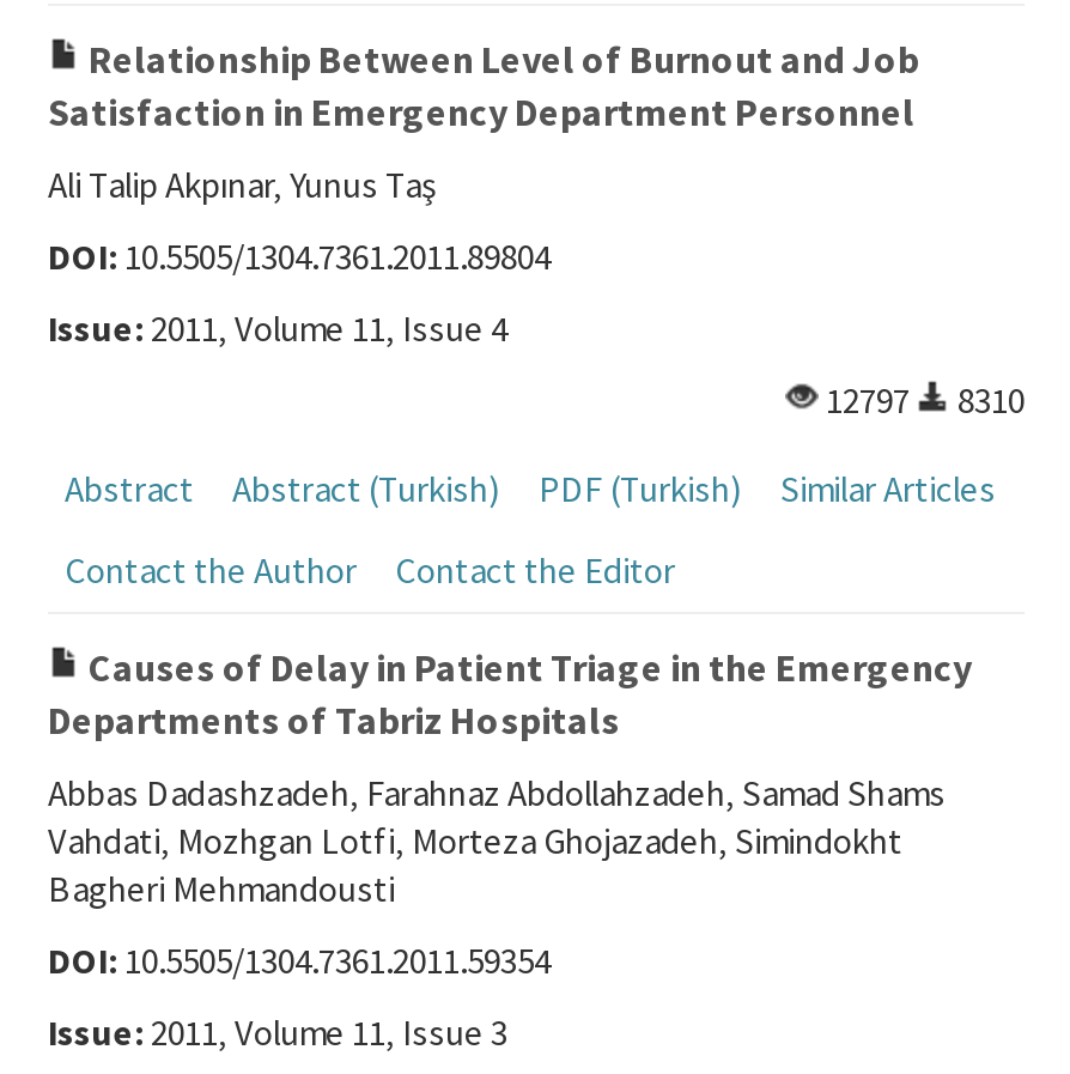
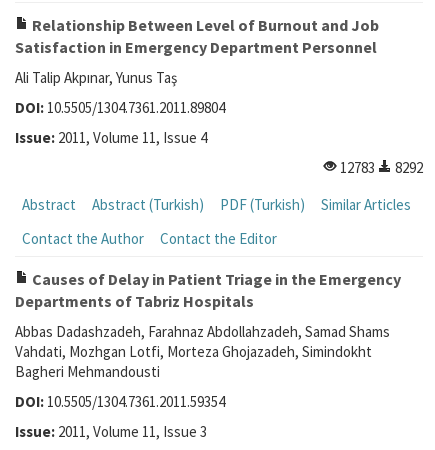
- 12797
+ 12783

- 8310
+ 8292
